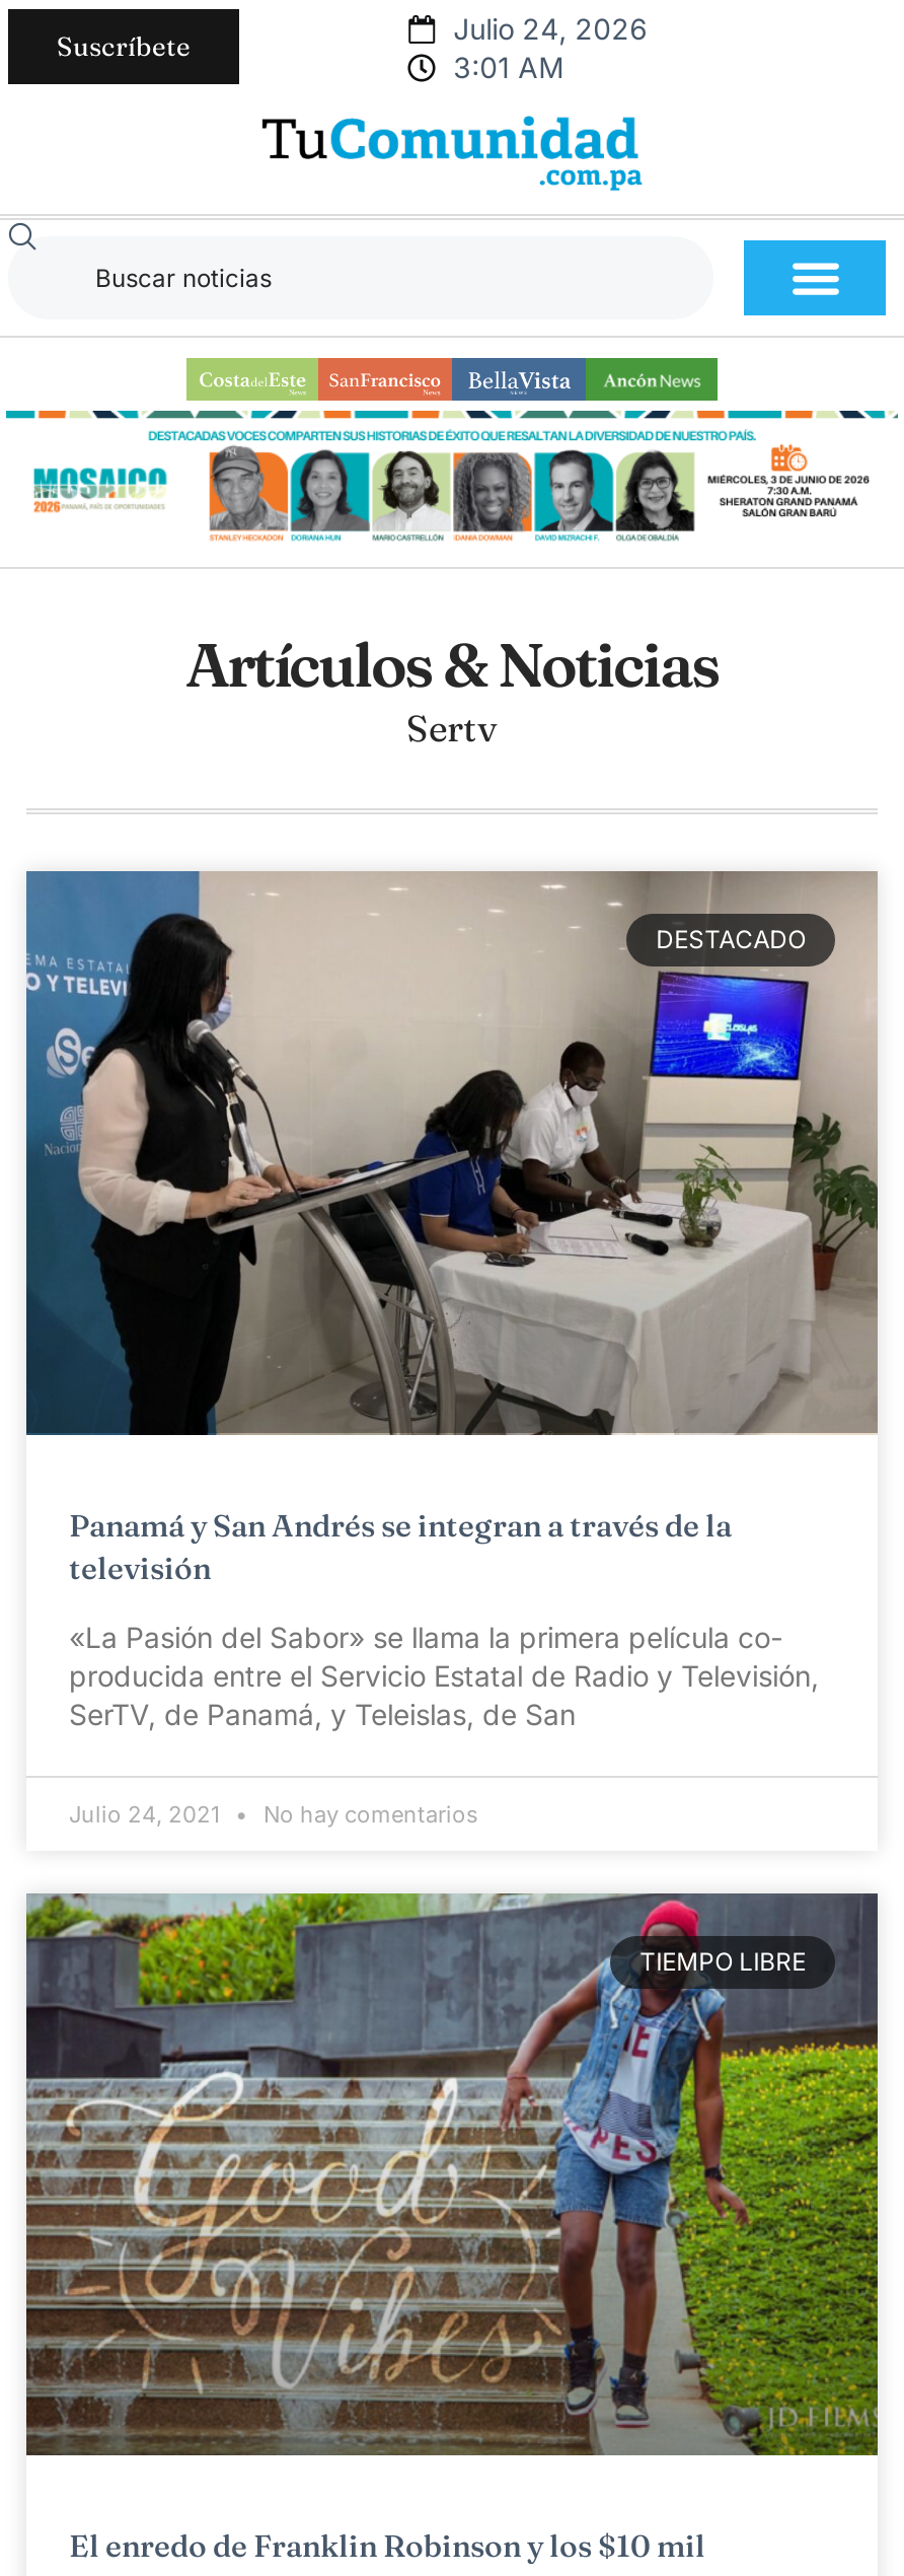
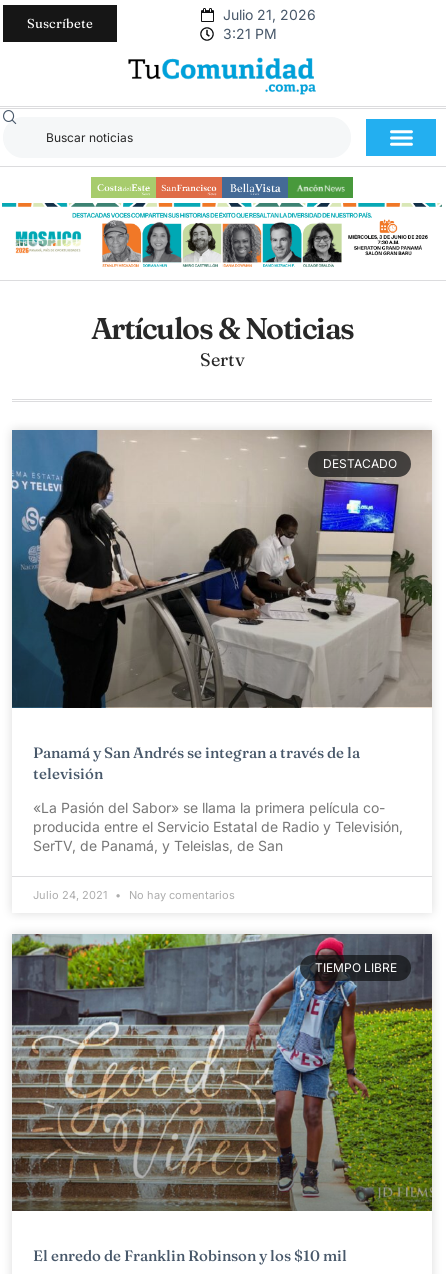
- Julio 24, 2026
- 3:01 AM
+ Julio 21, 2026
+ 3:21 PM
